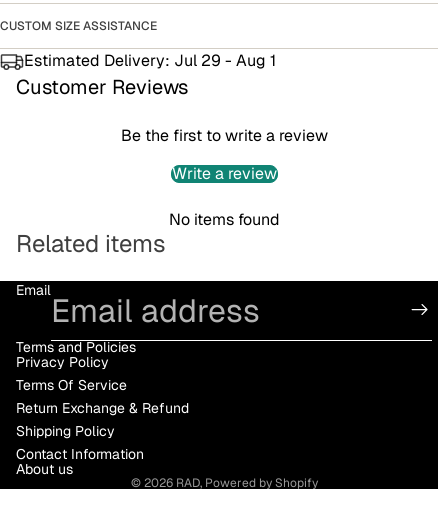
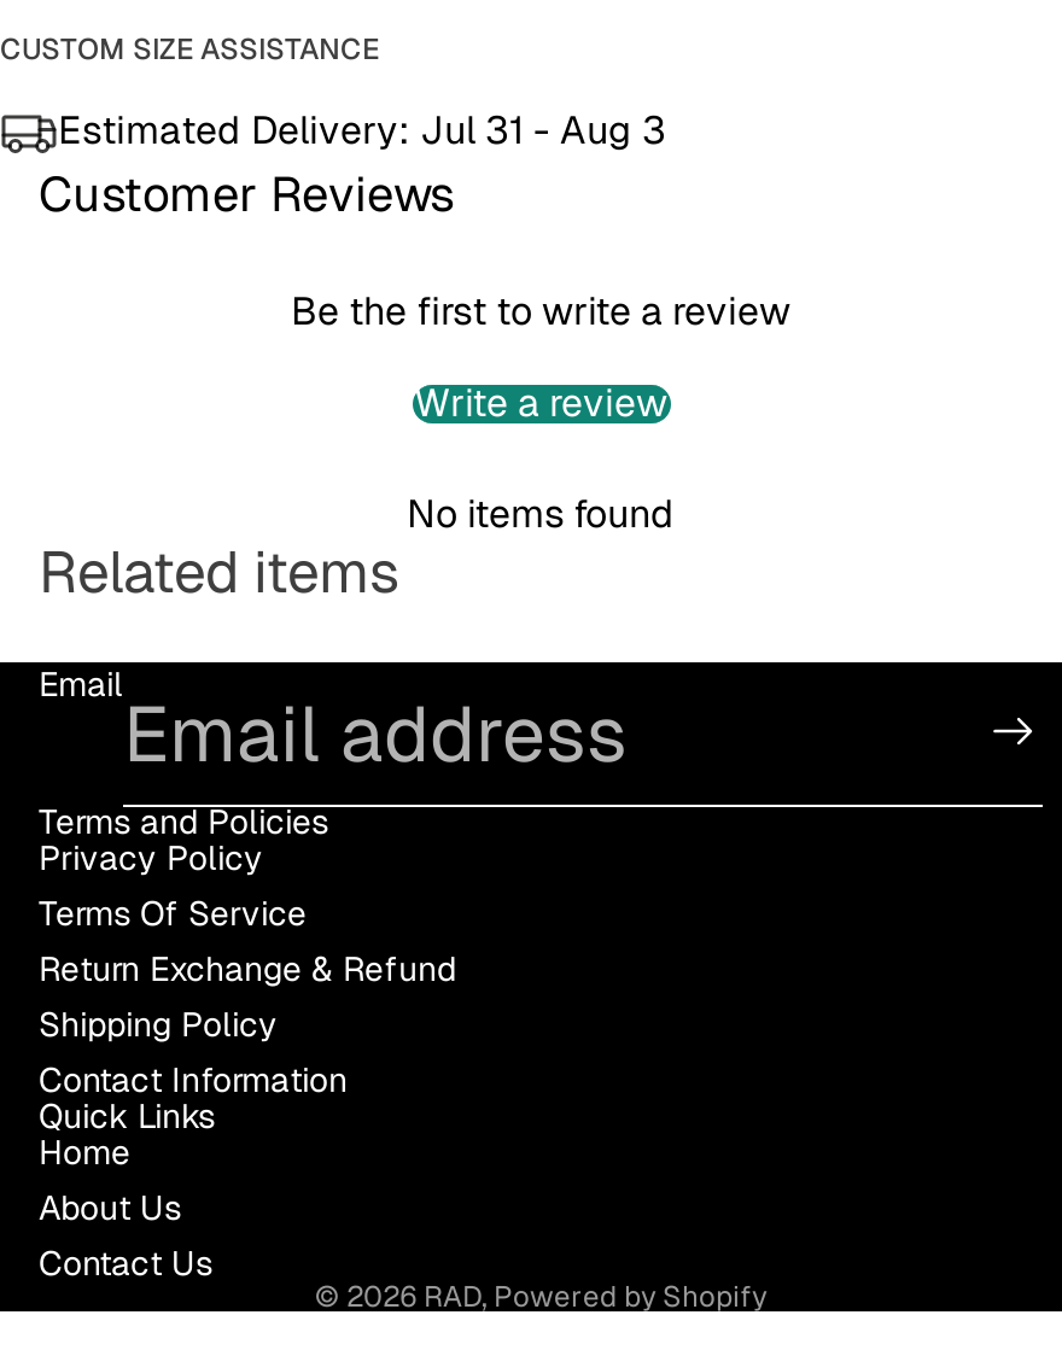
- Estimated Delivery: Jul 29 - Aug 1
+ Estimated Delivery: Jul 31 - Aug 3

- About us
+ Quick Links
+ Home
+ About Us
+ Contact Us
